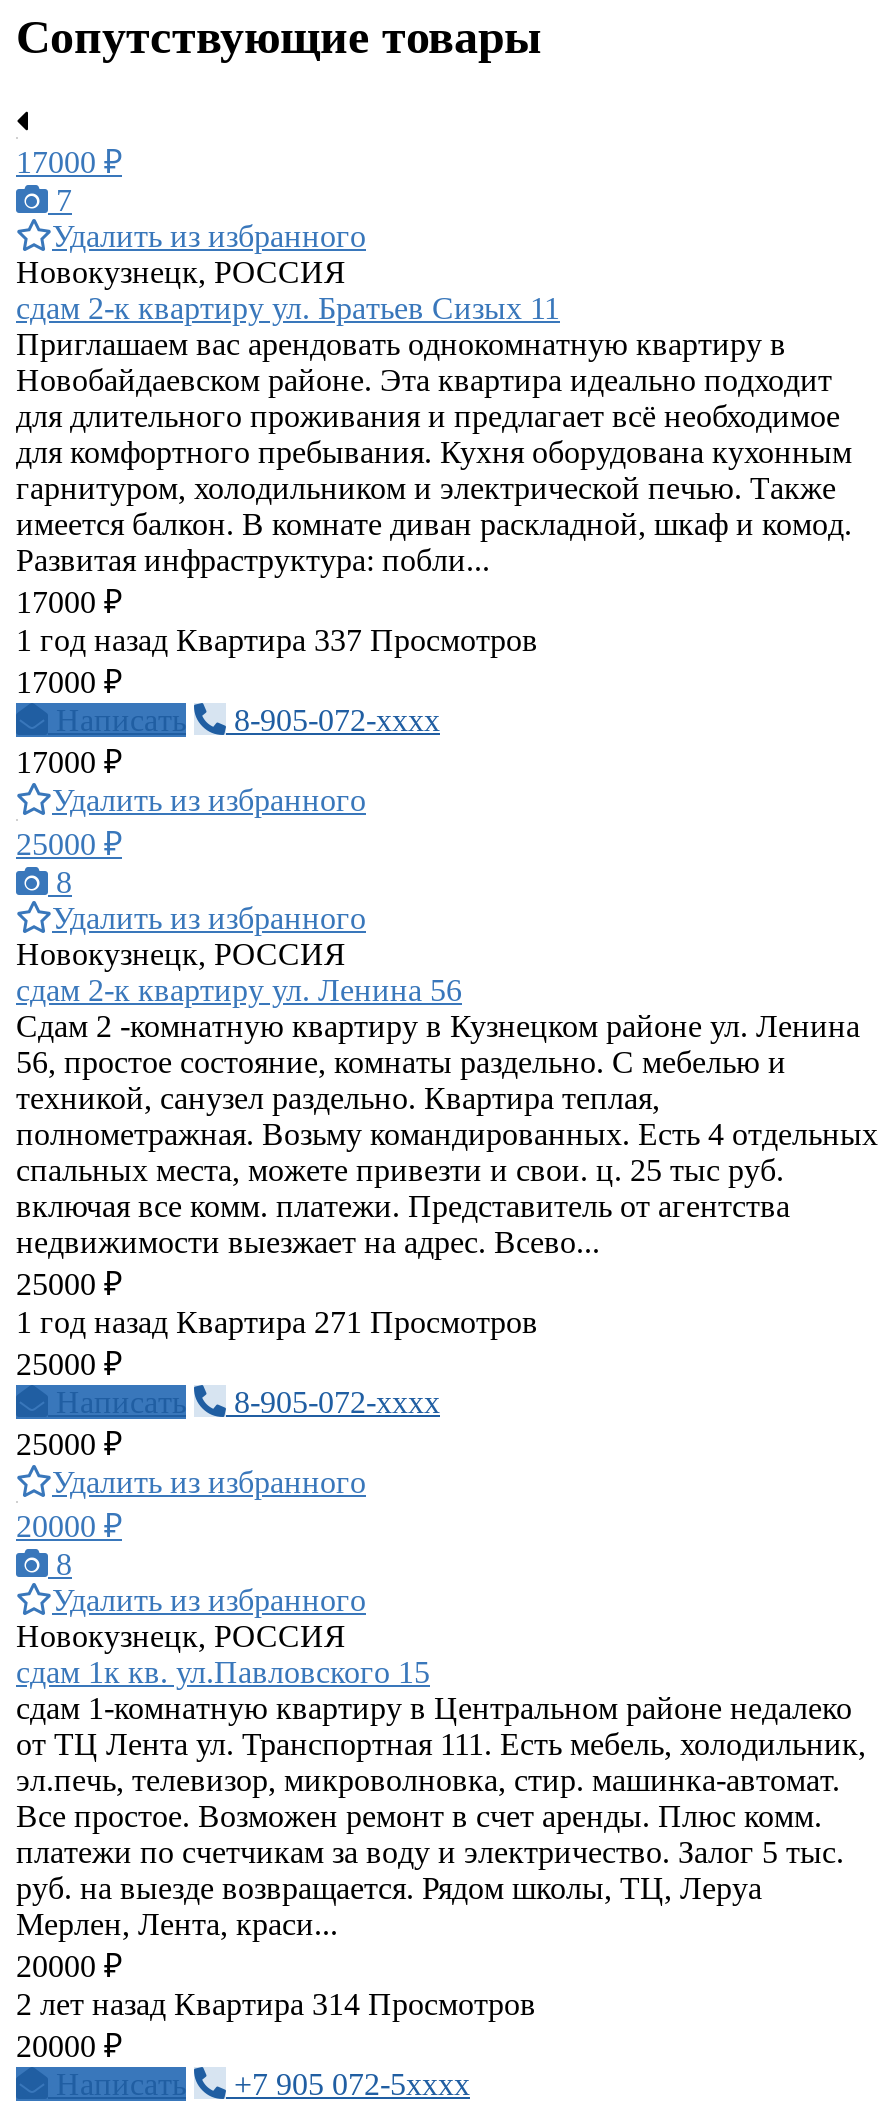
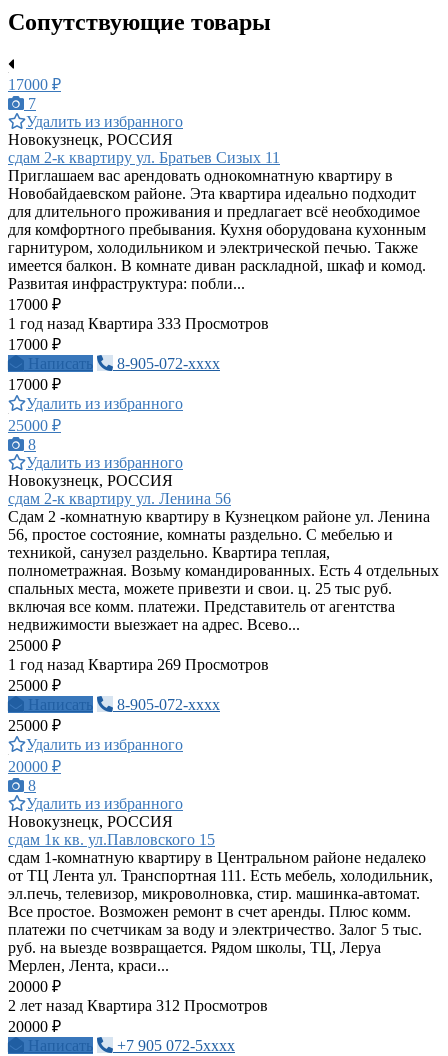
- 1 год назад Квартира 337 Просмотров
+ 1 год назад Квартира 333 Просмотров

- 1 год назад Квартира 271 Просмотров
+ 1 год назад Квартира 269 Просмотров

- 2 лет назад Квартира 314 Просмотров
+ 2 лет назад Квартира 312 Просмотров
